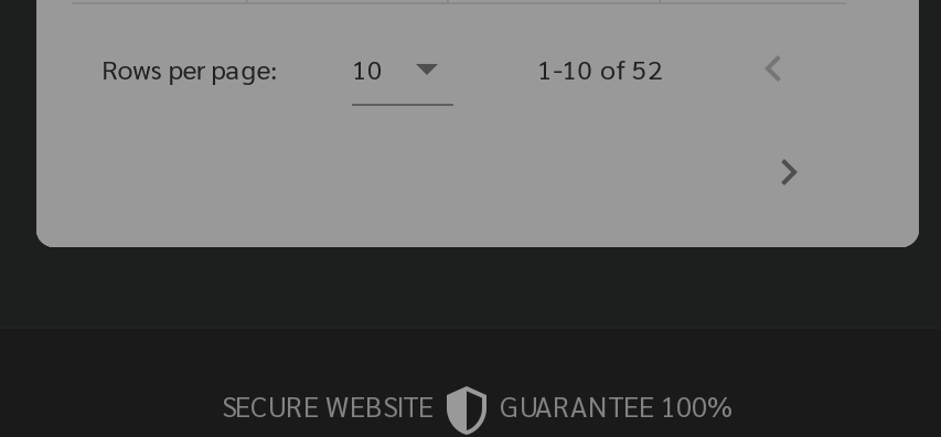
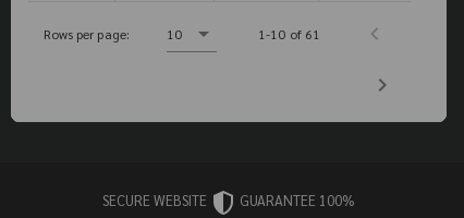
- 1-10 of 52
+ 1-10 of 61
